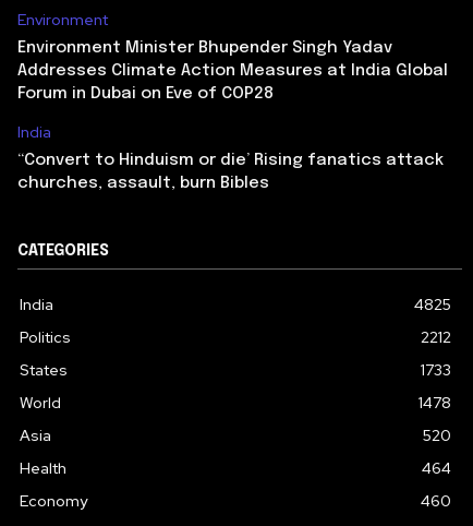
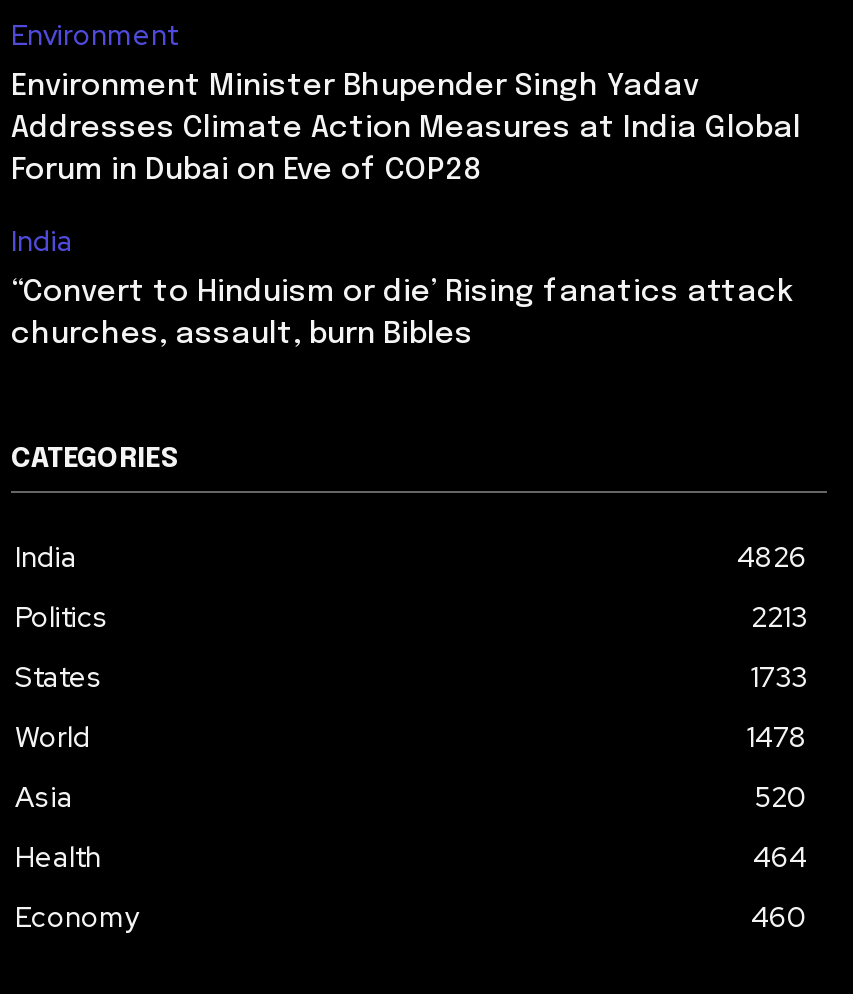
- 4825
+ 4826

- 2212
+ 2213
